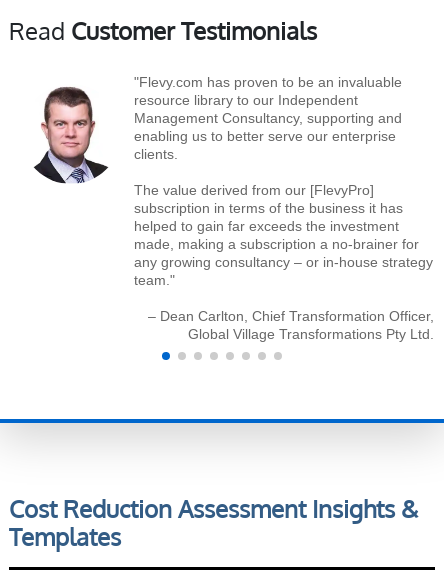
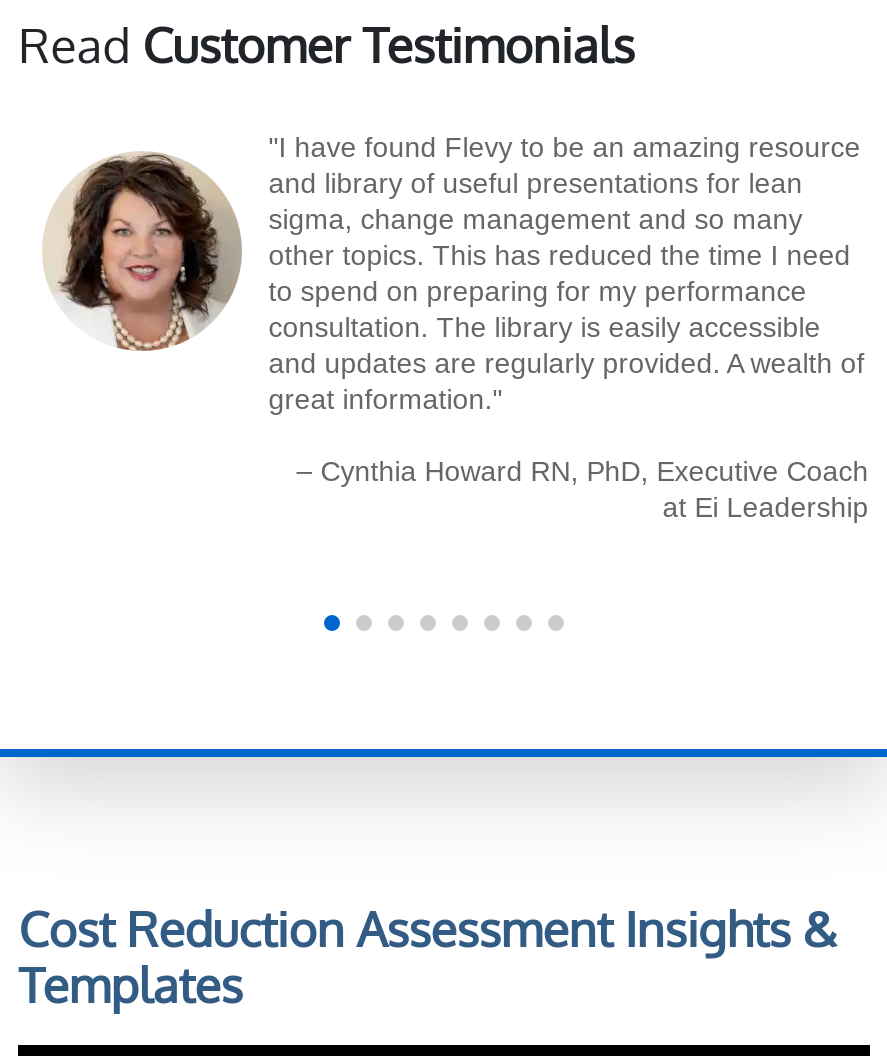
- [image]
- "Flevy.com has proven to be an invaluable
- resource library to our Independent
- Management Consultancy, supporting and
- enabling us to better serve our enterprise
- clients.
- The value derived from our [FlevyPro]
- subscription in terms of the business it has
- helped to gain far exceeds the investment
- made, making a subscription a no-brainer for
- any growing consultancy – or in-house strategy
- team."
- – Dean Carlton, Chief Transformation Officer,
- Global Village Transformations Pty Ltd.
+ [image]
+ "I have found Flevy to be an amazing resource
+ and library of useful presentations for lean
+ sigma, change management and so many
+ other topics. This has reduced the time I need
+ to spend on preparing for my performance
+ consultation. The library is easily accessible
+ and updates are regularly provided. A wealth of
+ great information."
+ – Cynthia Howard RN, PhD, Executive Coach
+ at Ei Leadership
